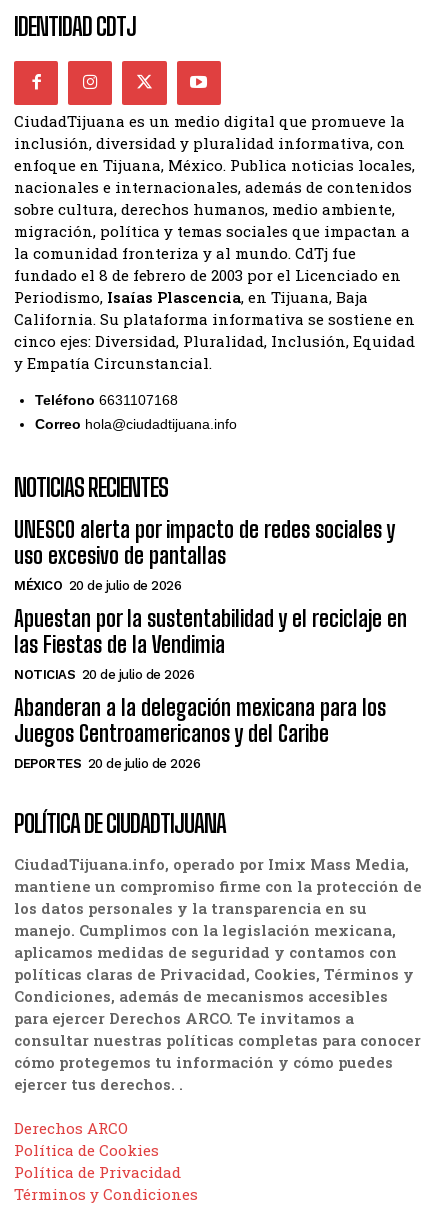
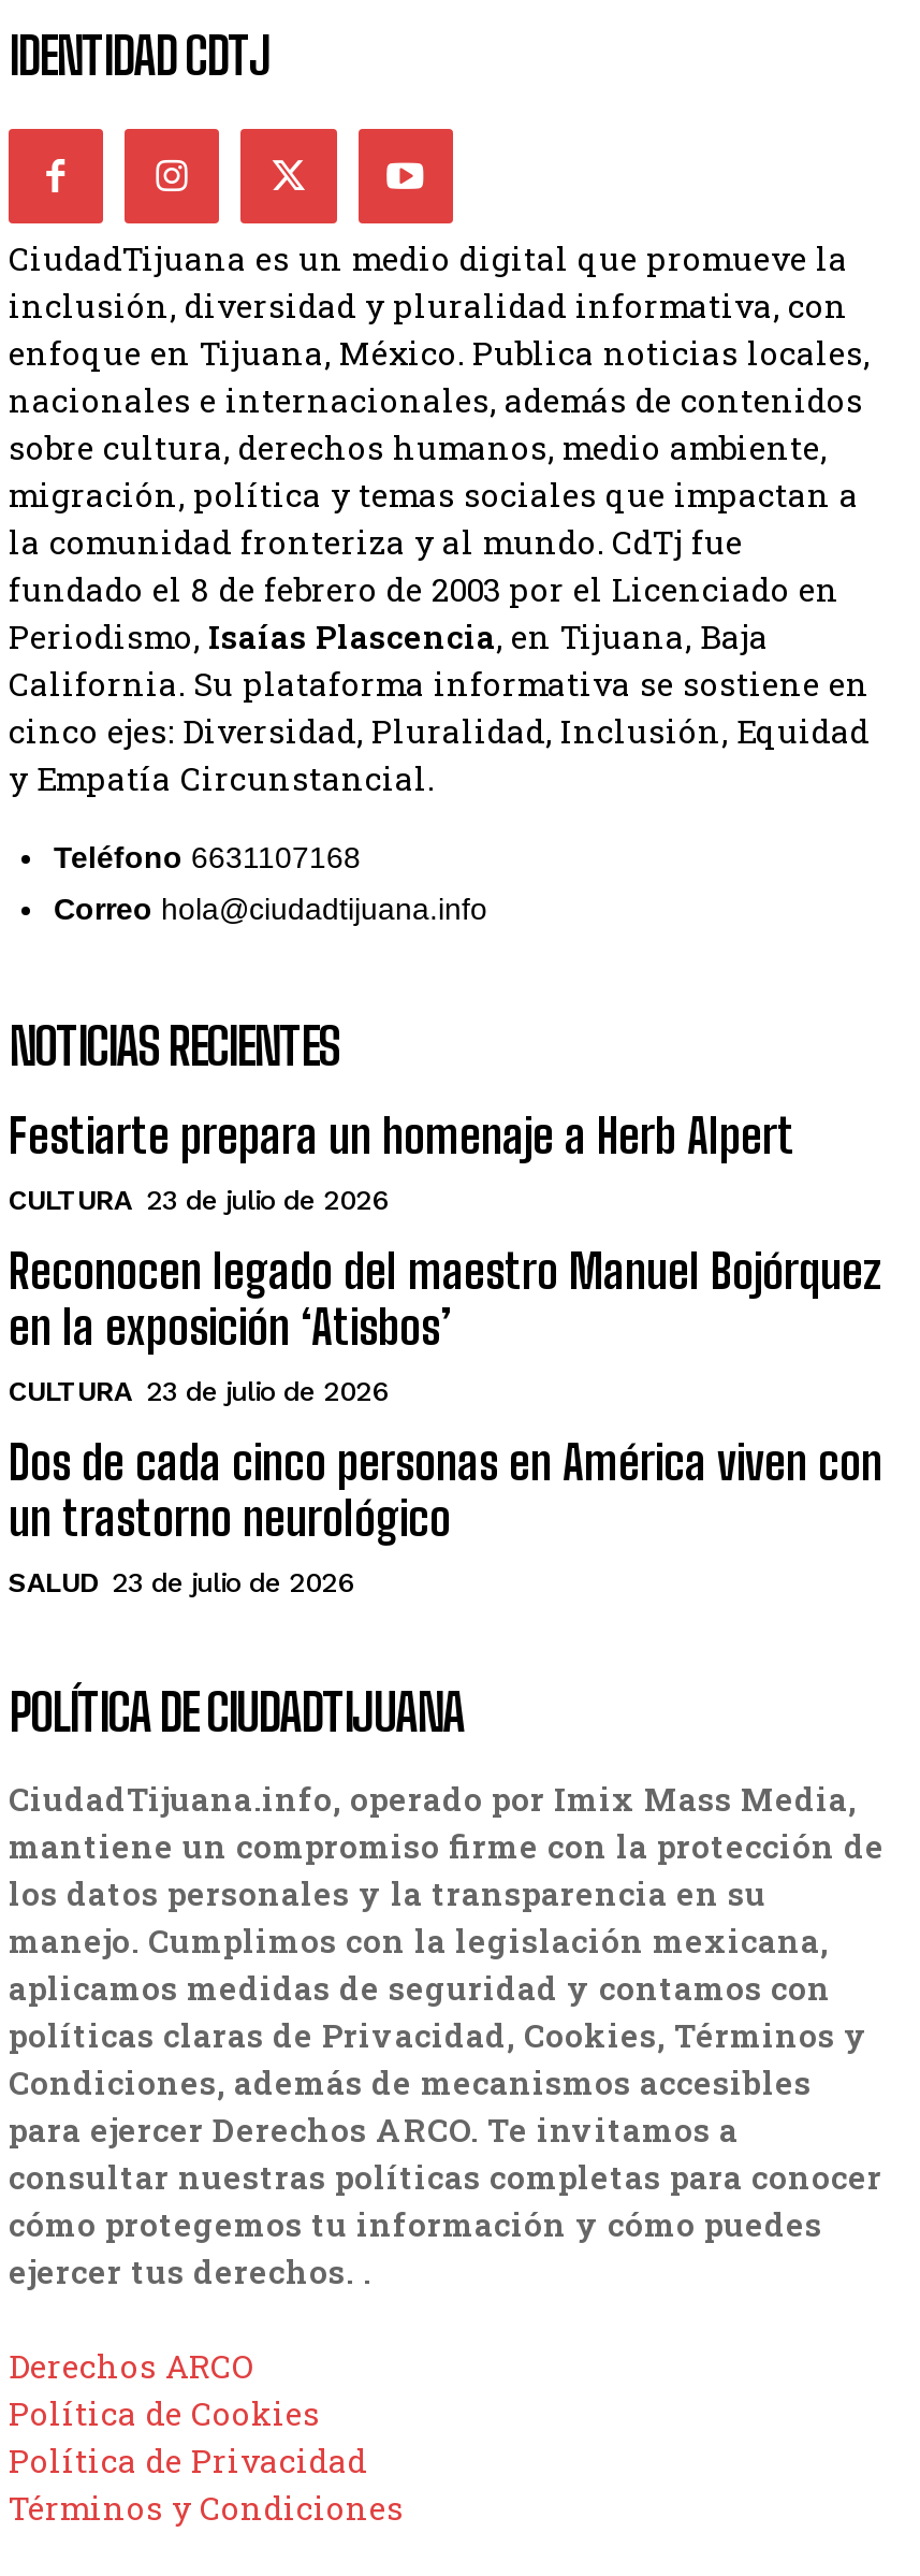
- UNESCO alerta por impacto de redes sociales y
- uso excesivo de pantallas
- MÉXICO 20 de julio de 2026
- Apuestan por la sustentabilidad y el reciclaje en
- las Fiestas de la Vendimia
- NOTICIAS 20 de julio de 2026
- Abanderan a la delegación mexicana para los
- Juegos Centroamericanos y del Caribe
- DEPORTES 20 de julio de 2026
+ Festiarte prepara un homenaje a Herb Alpert
+ CULTURA 23 de julio de 2026
+ Reconocen legado del maestro Manuel Bojórquez
+ en la exposición ‘Atisbos’
+ CULTURA 23 de julio de 2026
+ Dos de cada cinco personas en América viven con
+ un trastorno neurológico
+ SALUD 23 de julio de 2026
